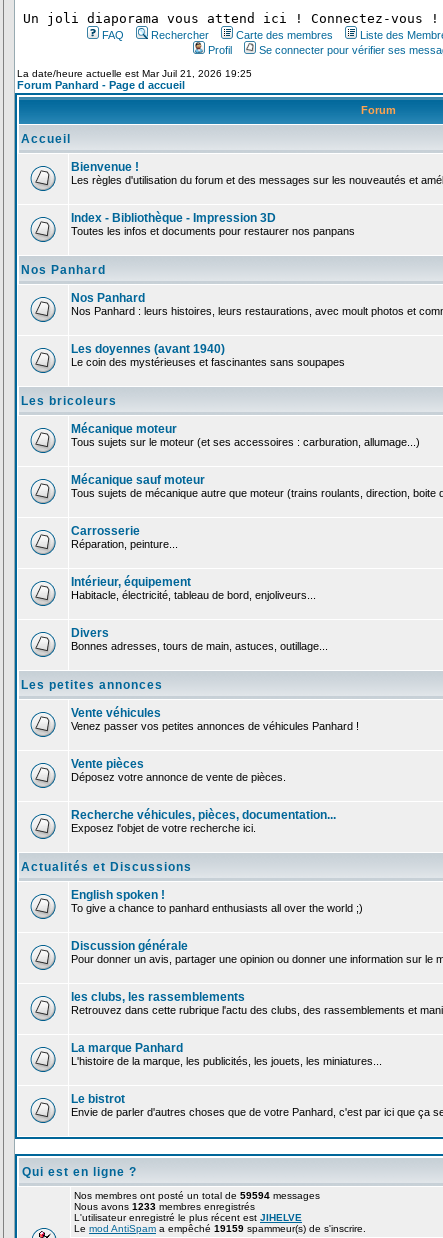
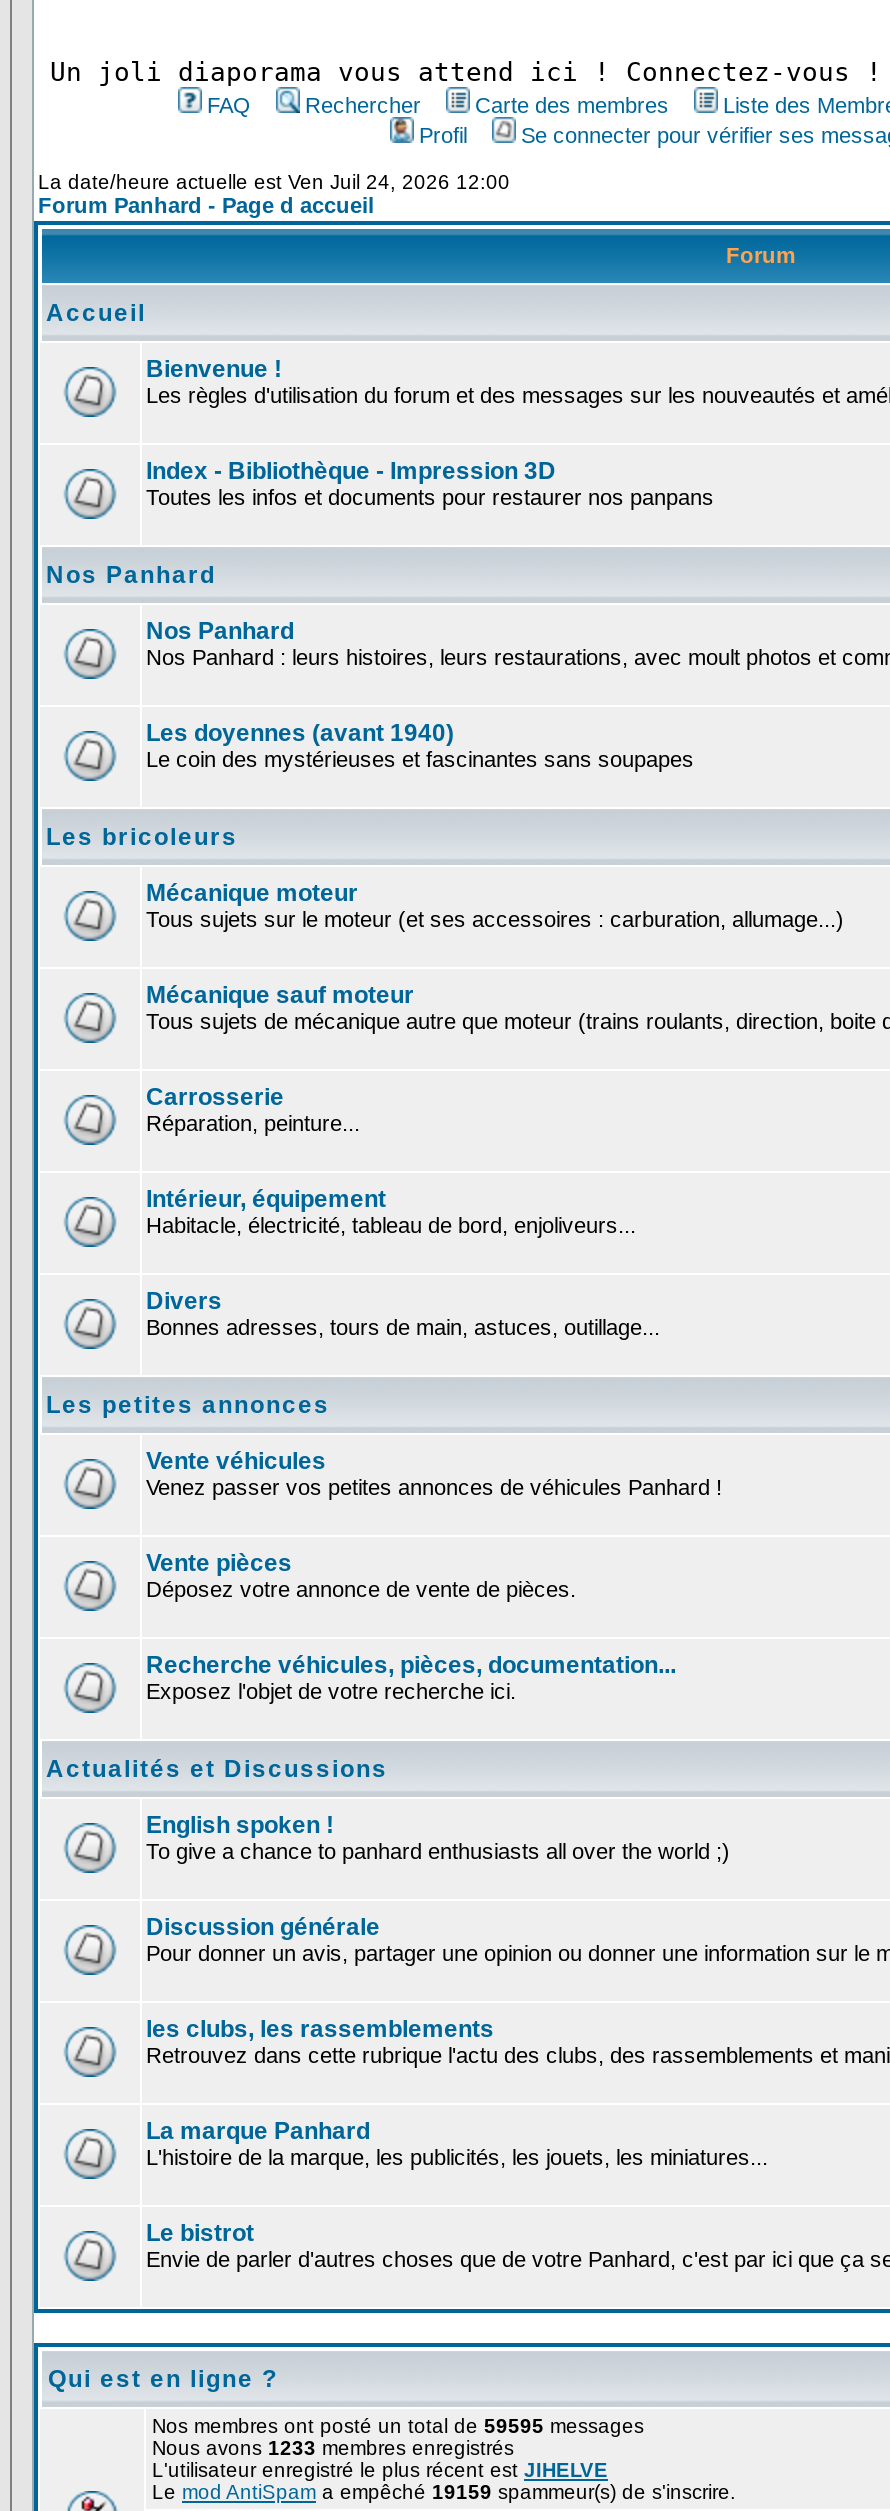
- La date/heure actuelle est Mar Juil 21, 2026 19:25
+ La date/heure actuelle est Ven Juil 24, 2026 12:00

- Nos membres ont posté un total de 59594 messages
+ Nos membres ont posté un total de 59595 messages
